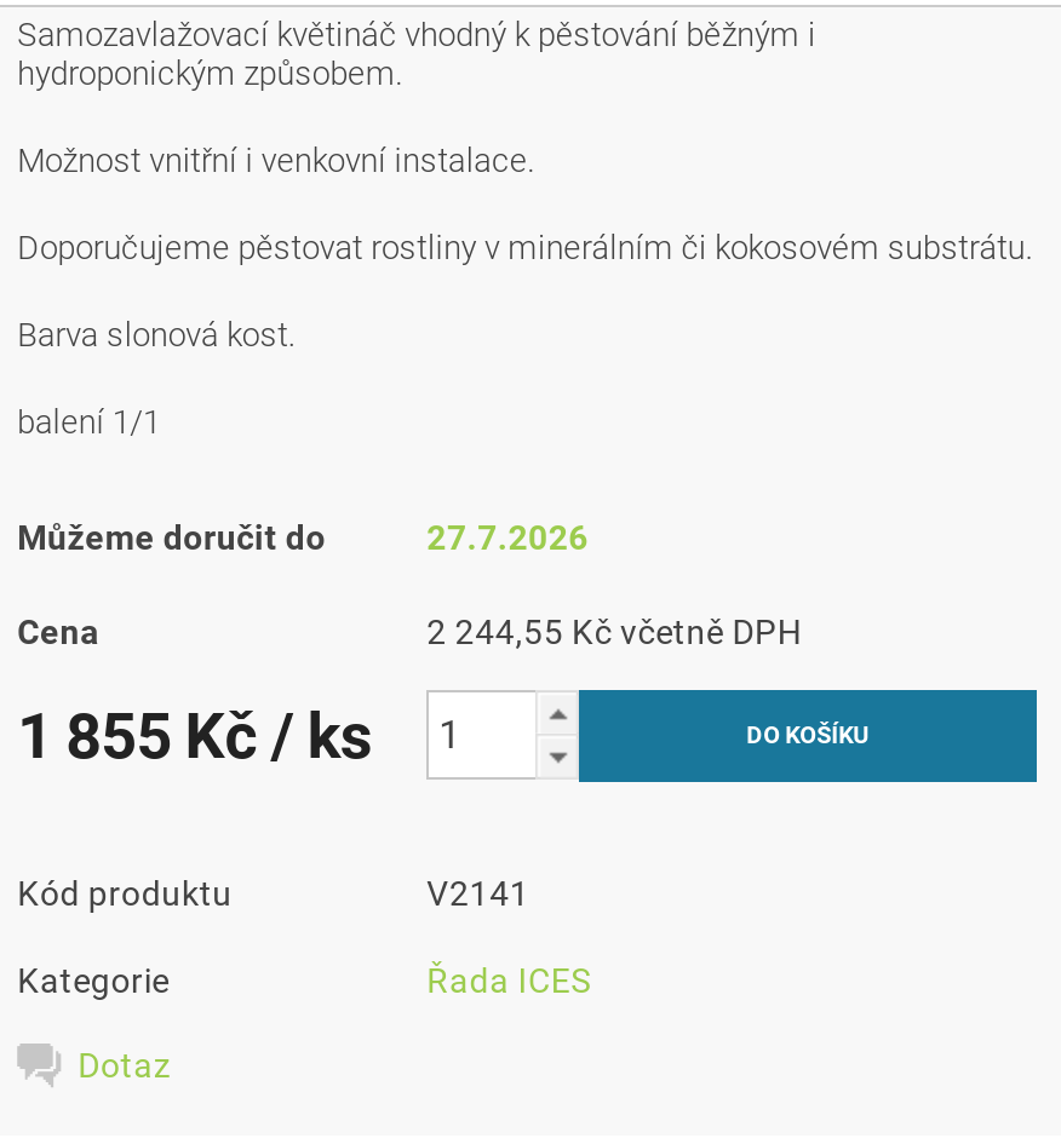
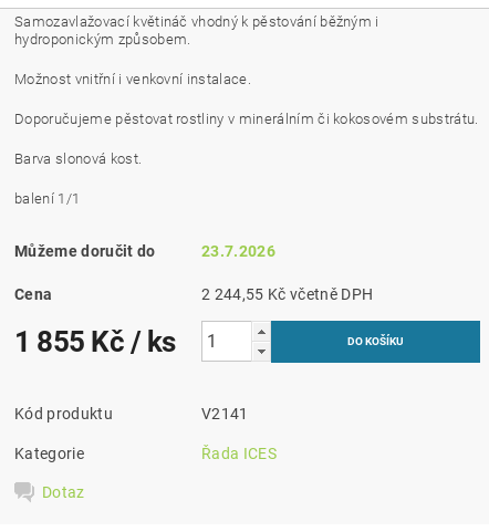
- 27.7.2026
+ 23.7.2026
